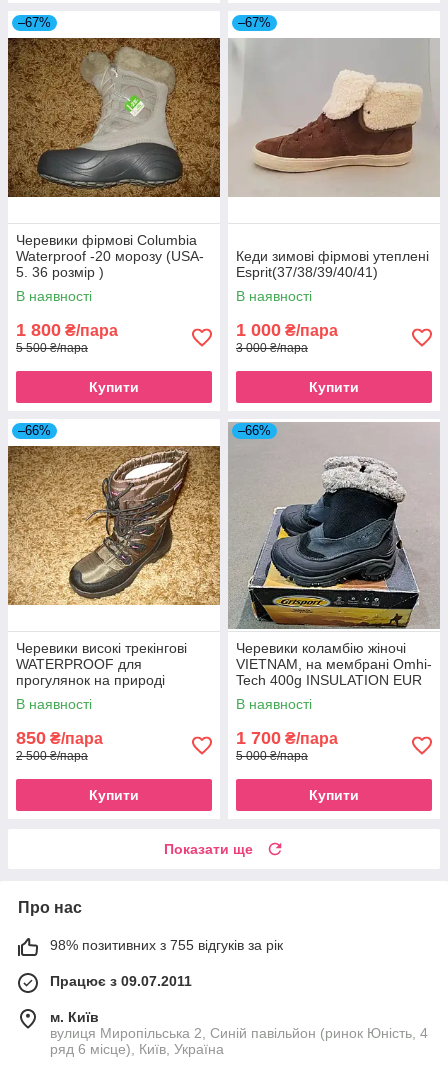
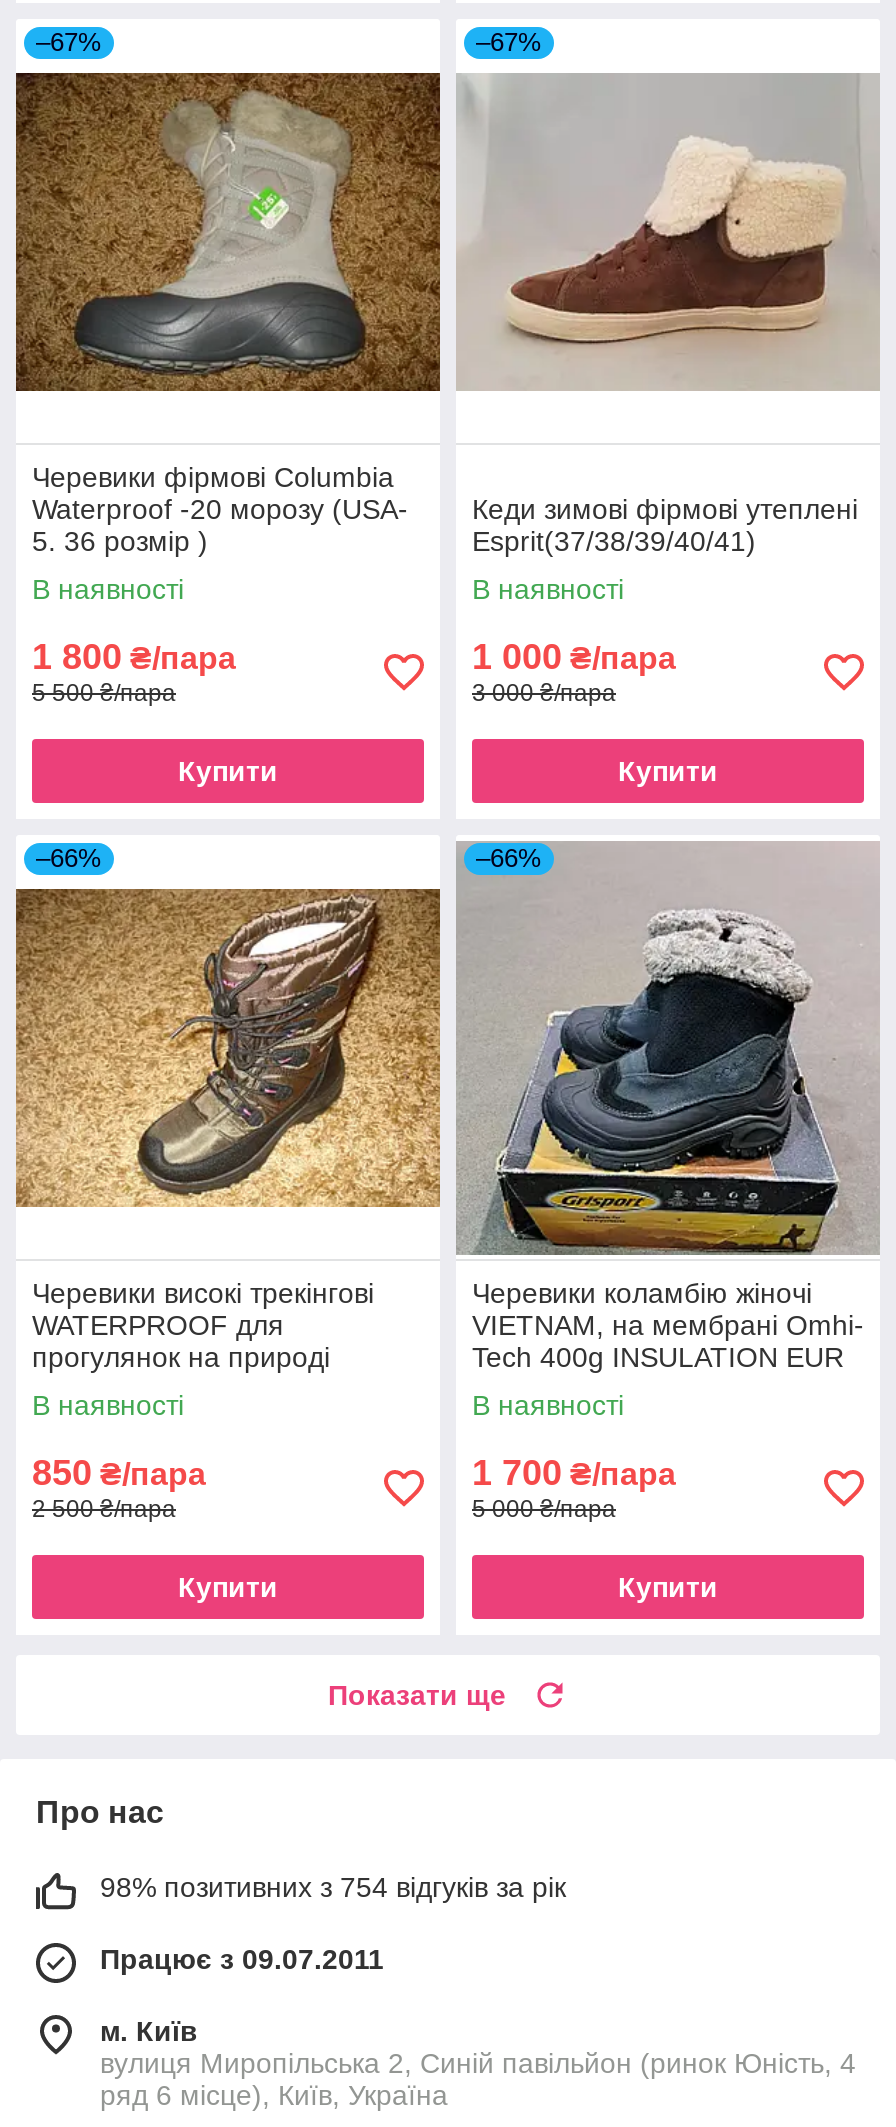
- 98% позитивних з 755 відгуків за рік
+ 98% позитивних з 754 відгуків за рік
